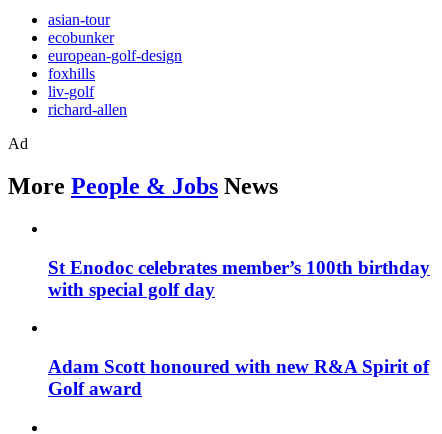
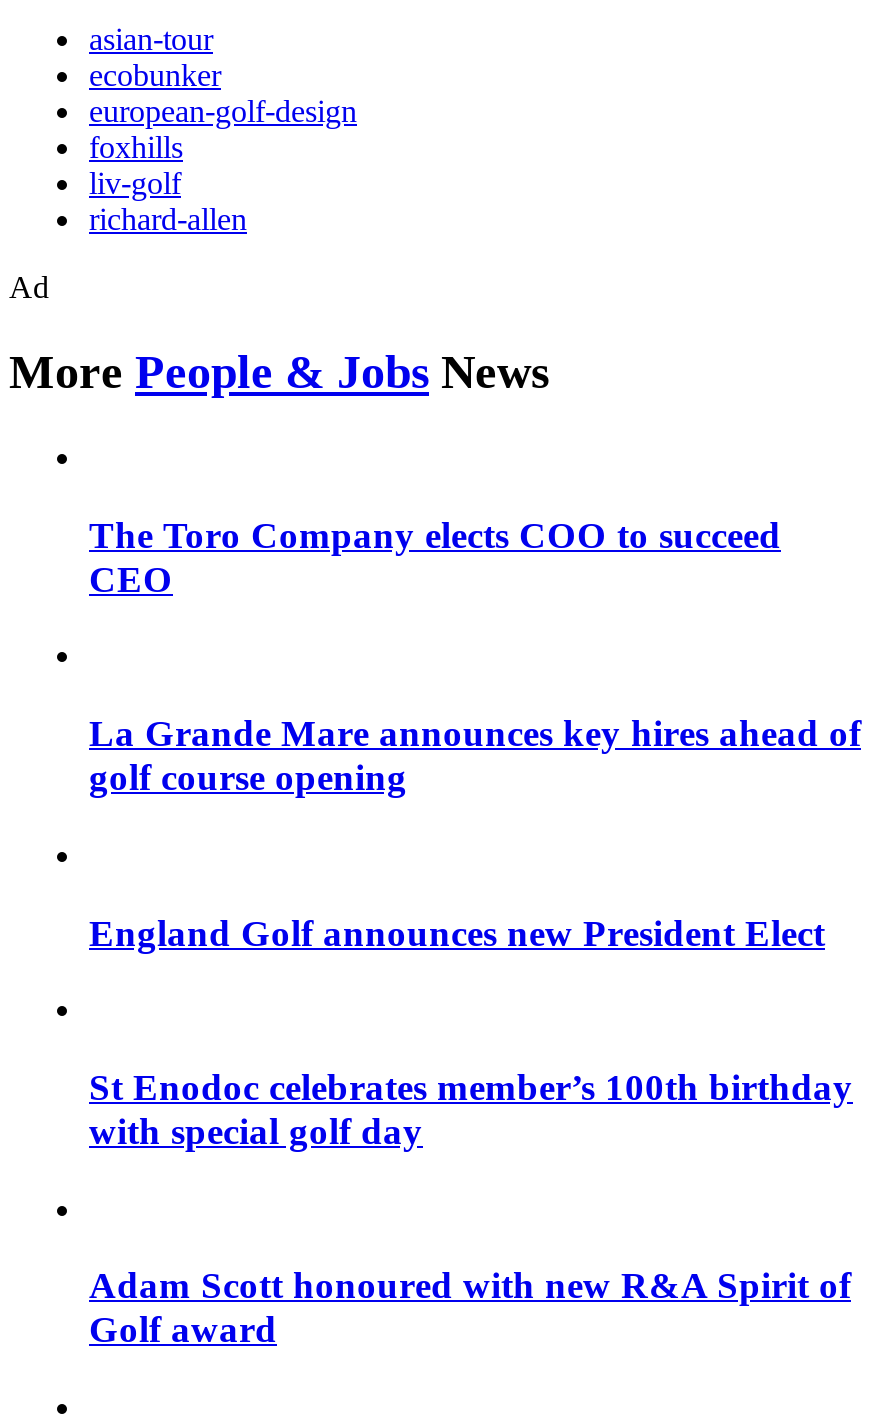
+ The Toro Company elects COO to succeed
+ CEO

+ La Grande Mare announces key hires ahead of
+ golf course opening

+ England Golf announces new President Elect
